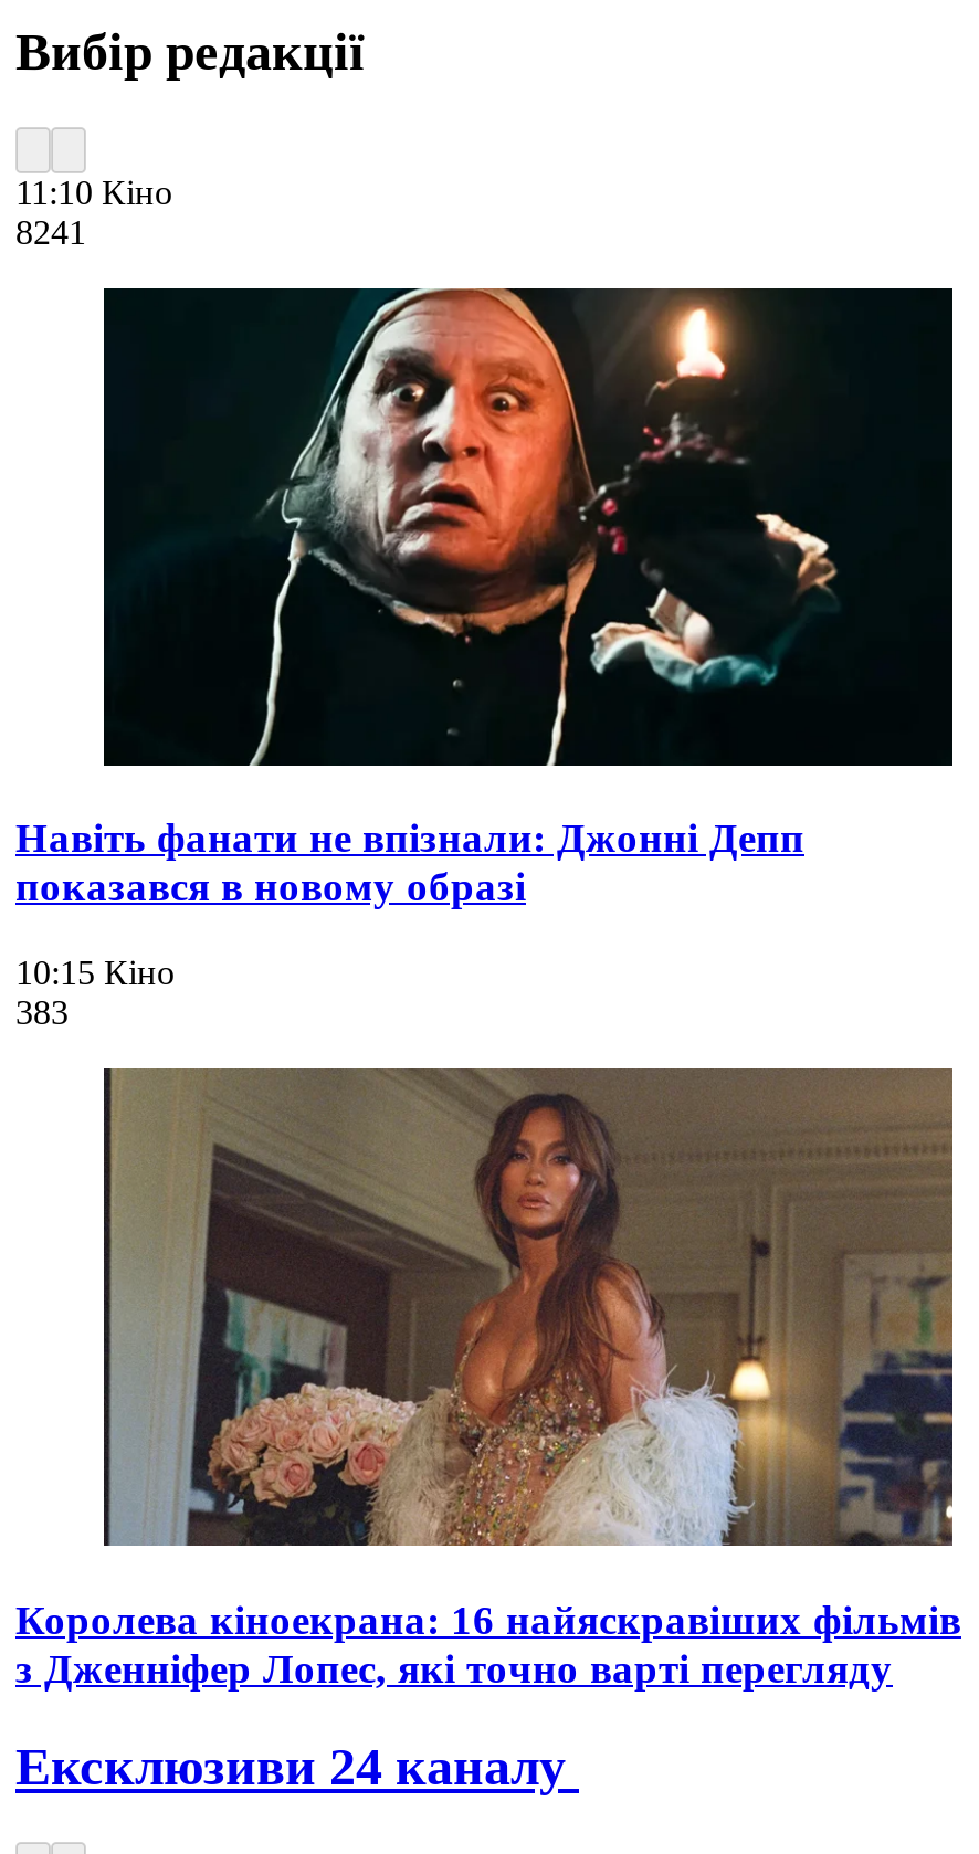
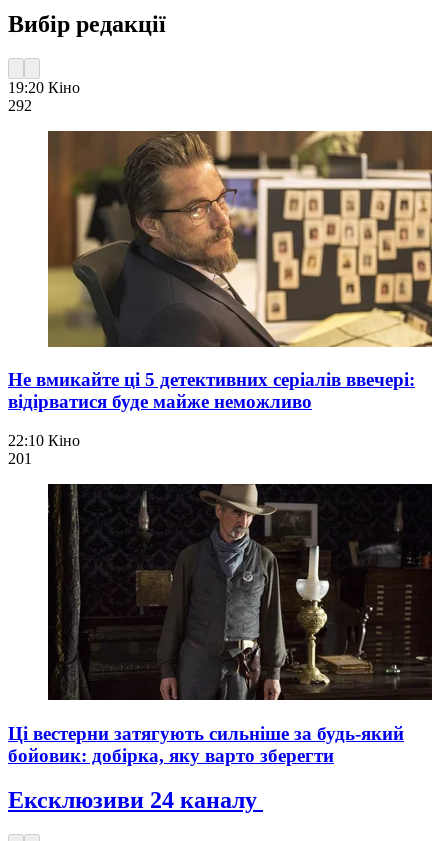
- 11:10 Кіно
- 8241
+ 19:20 Кіно
+ 292

- [image]
- Навіть фанати не впізнали: Джонні Депп
- показався в новому образі
+ [image]
+ Не вмикайте ці 5 детективних серіалів ввечері:
+ відірватися буде майже неможливо

- 10:15 Кіно
- 383
+ 22:10 Кіно
+ 201

- [image]
- Королева кіноекрана: 16 найяскравіших фільмів
- з Дженніфер Лопес, які точно варті перегляду
+ [image]
+ Ці вестерни затягують сильніше за будь-який
+ бойовик: добірка, яку варто зберегти
